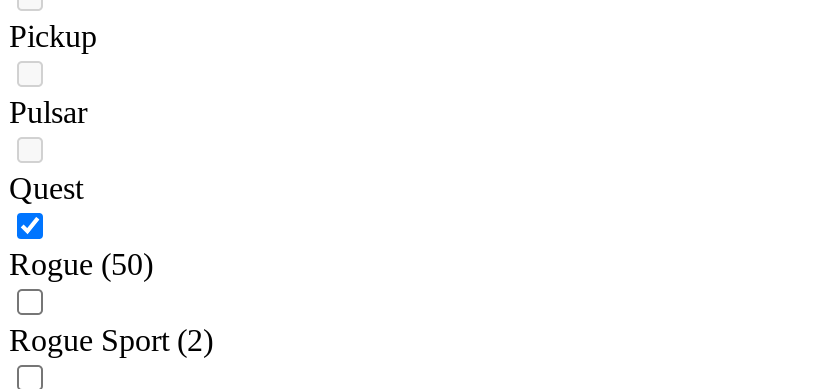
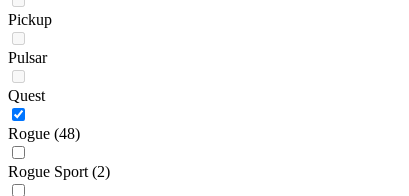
- Rogue (50)
+ Rogue (48)
